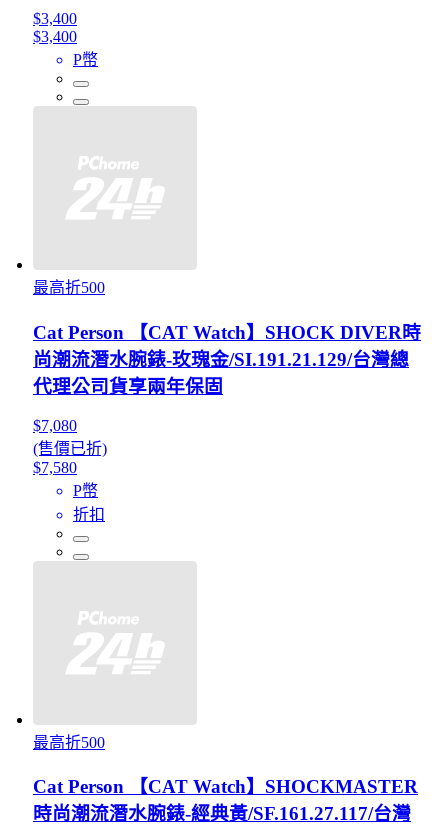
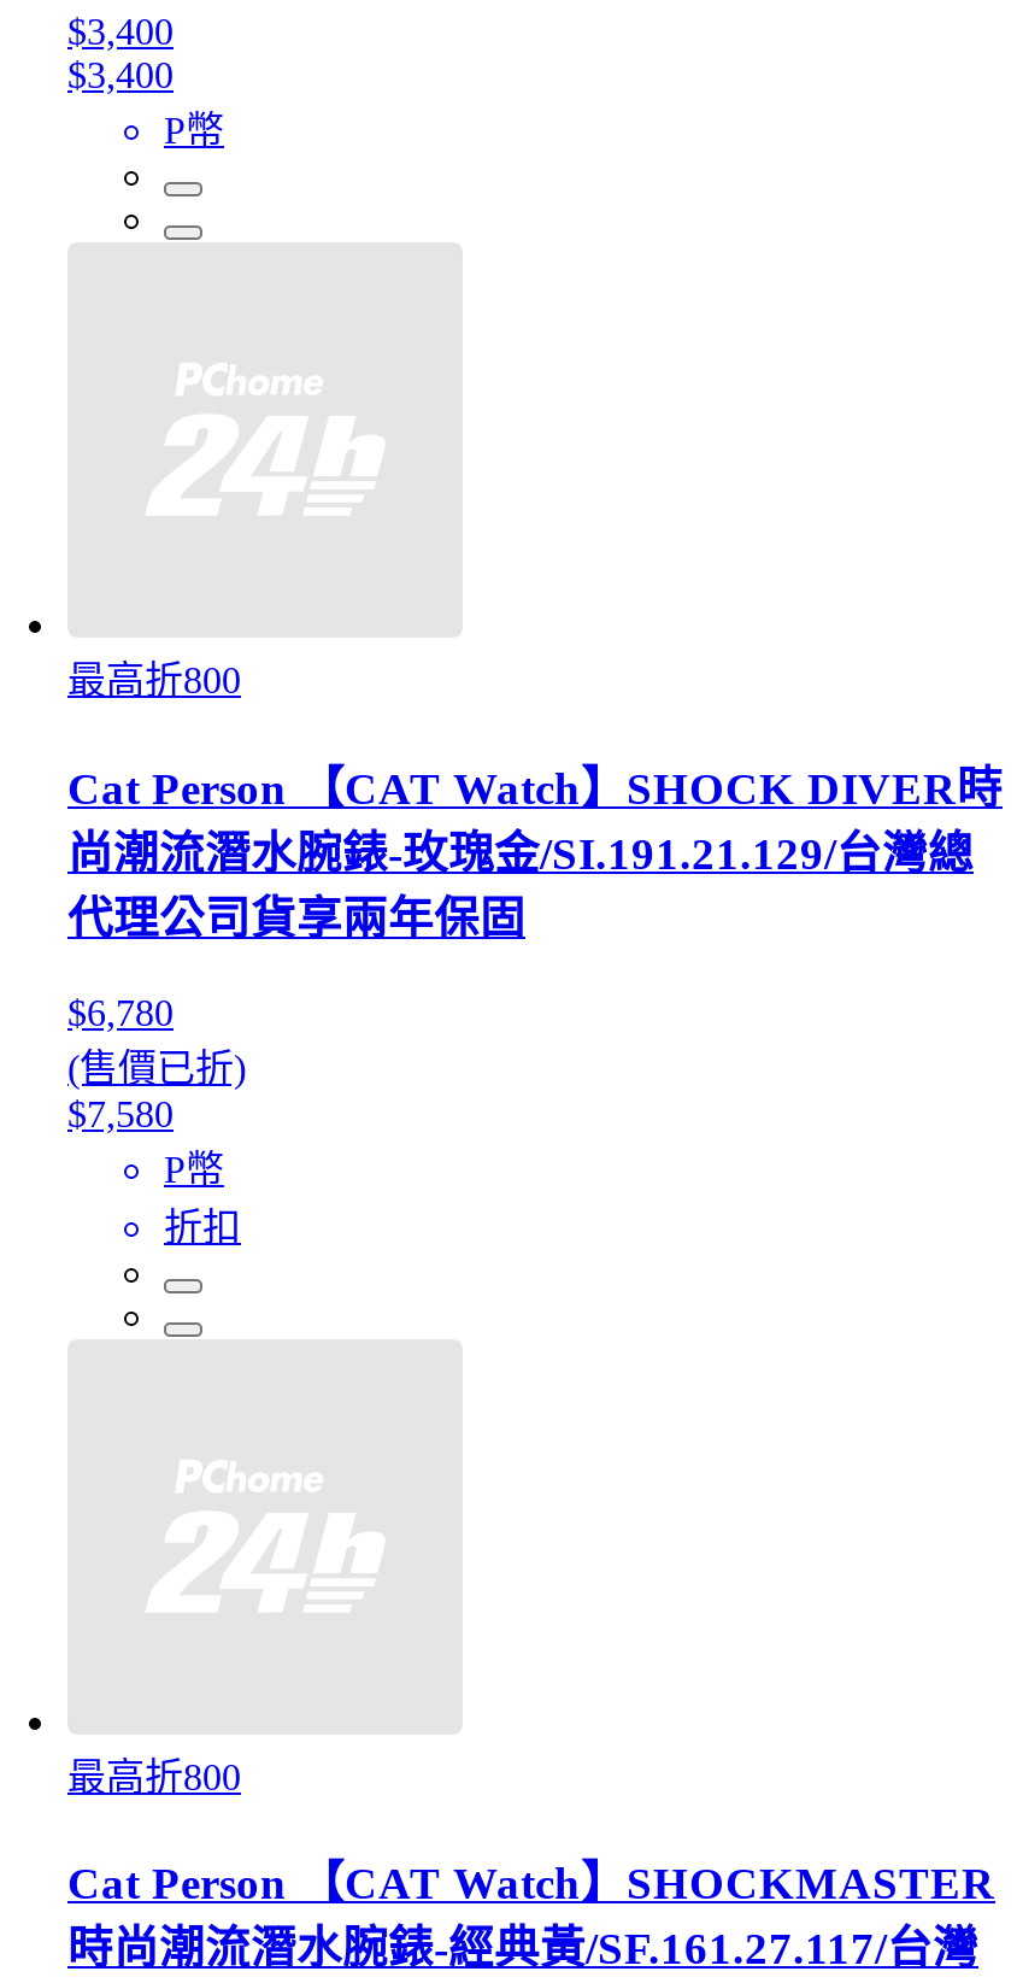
- 最高折500
+ 最高折800

- $7,080
+ $6,780

- 最高折500
+ 最高折800
